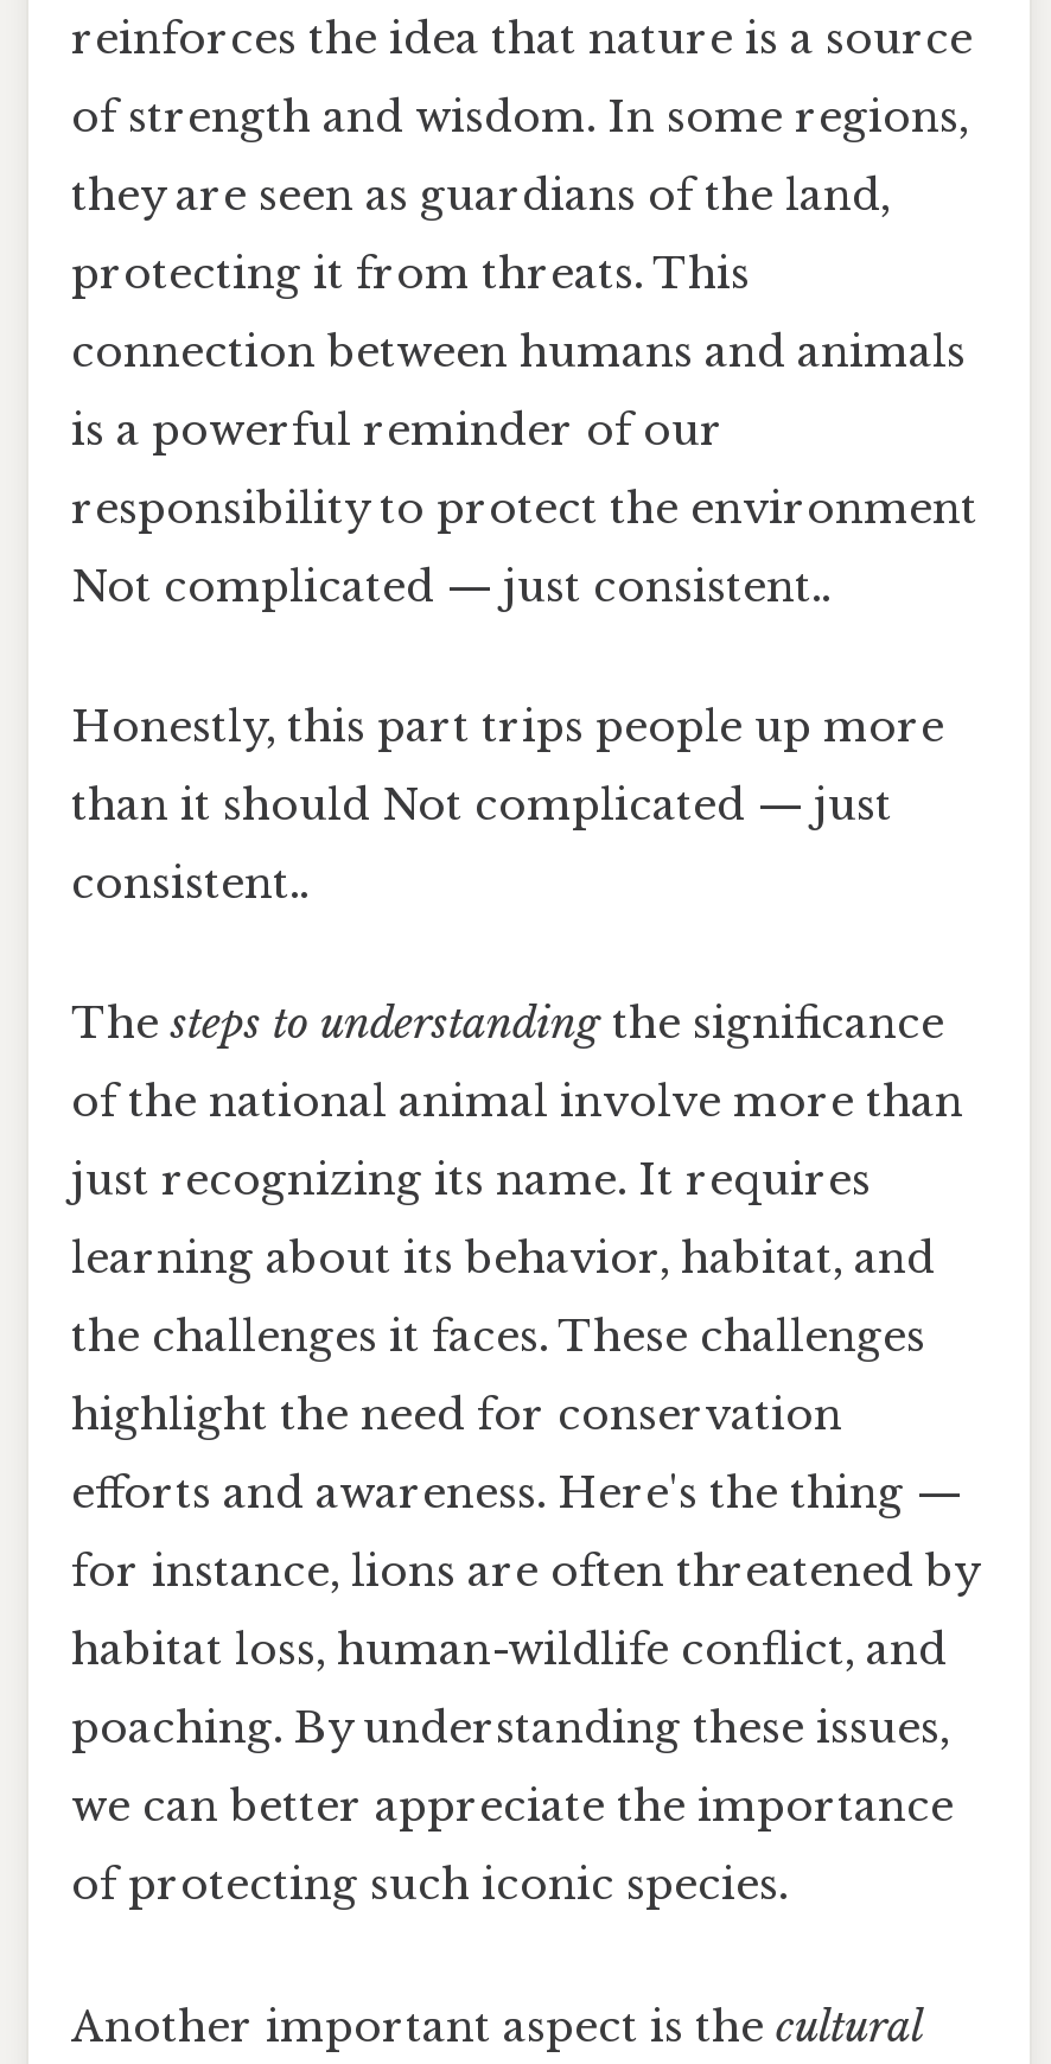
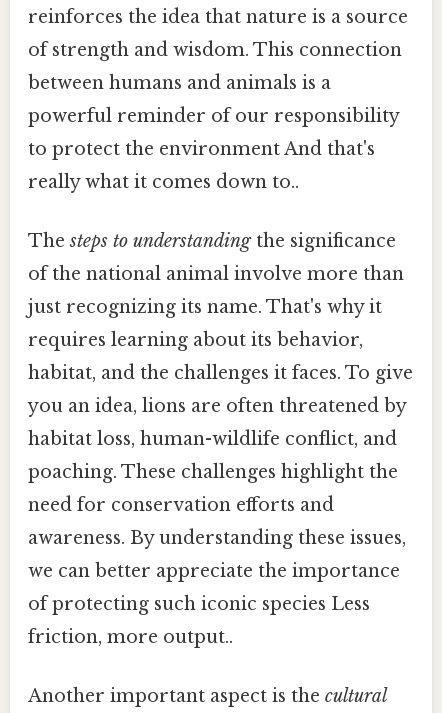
- of strength and wisdom. In some regions,
- they are seen as guardians of the land,
- protecting it from threats. This
- connection between humans and animals
- is a powerful reminder of our
- responsibility to protect the environment
- Not complicated — just consistent..
- Honestly, this part trips people up more
- than it should Not complicated — just
- consistent..
+ of strength and wisdom. This connection
+ between humans and animals is a
+ powerful reminder of our responsibility
+ to protect the environment And that's
+ really what it comes down to..

moved up: The steps to understanding the significance | of the national animal involve more than

- just recognizing its name. It requires
- learning about its behavior, habitat, and
- the challenges it faces. These challenges
- highlight the need for conservation
- efforts and awareness. Here's the thing —
- for instance, lions are often threatened by
+ just recognizing its name. That's why it
+ requires learning about its behavior,
+ habitat, and the challenges it faces. To give
+ you an idea, lions are often threatened by

moved up: habitat loss, human-wildlife conflict, and

- poaching. By understanding these issues,
+ poaching. These challenges highlight the
+ need for conservation efforts and
+ awareness. By understanding these issues,

moved up: we can better appreciate the importance

- of protecting such iconic species.
+ of protecting such iconic species Less
+ friction, more output..
